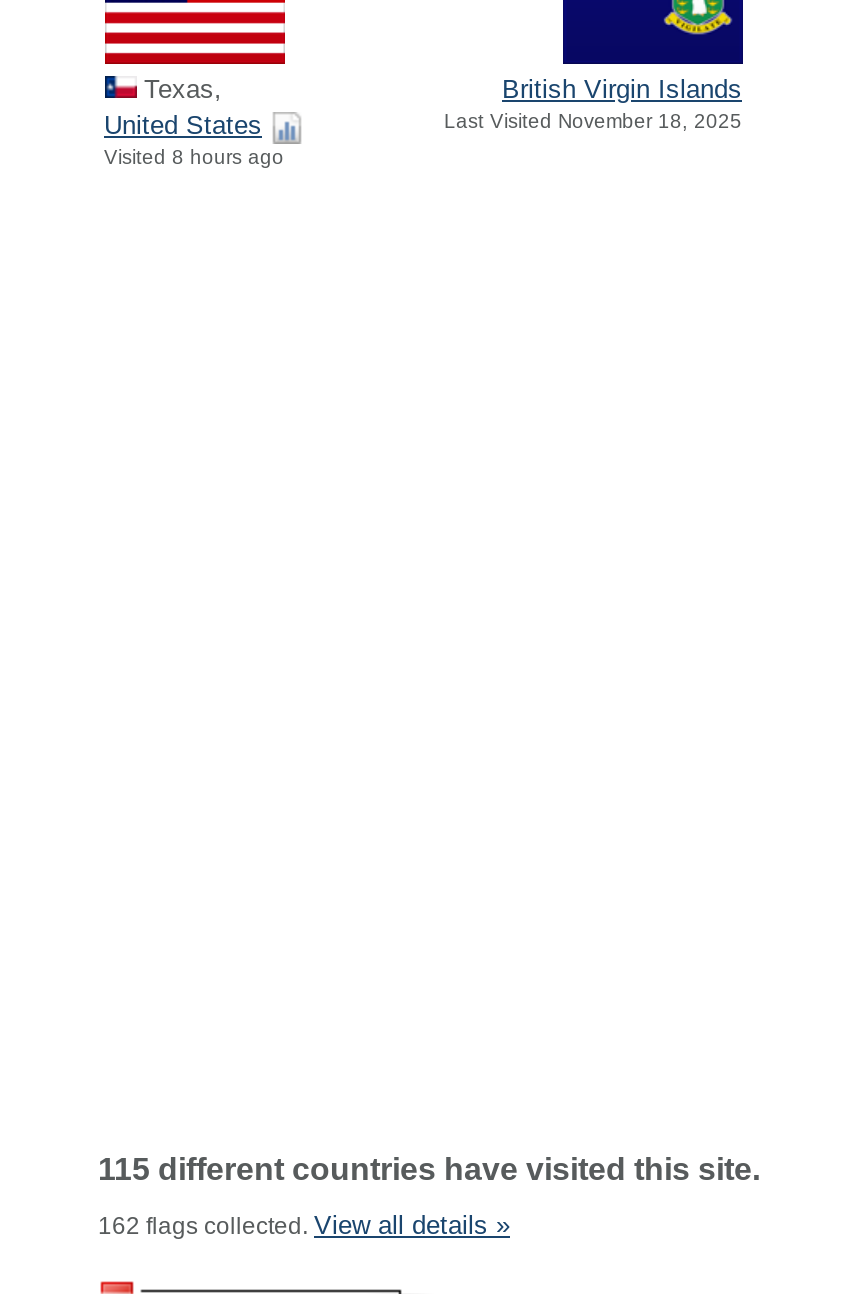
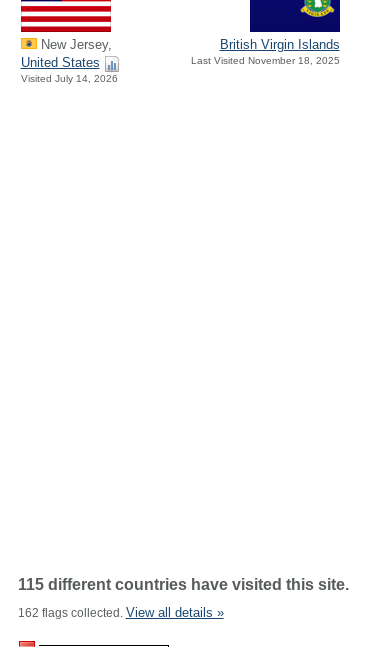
- Texas,
+ New Jersey,

- Visited 8 hours ago
+ Visited July 14, 2026
